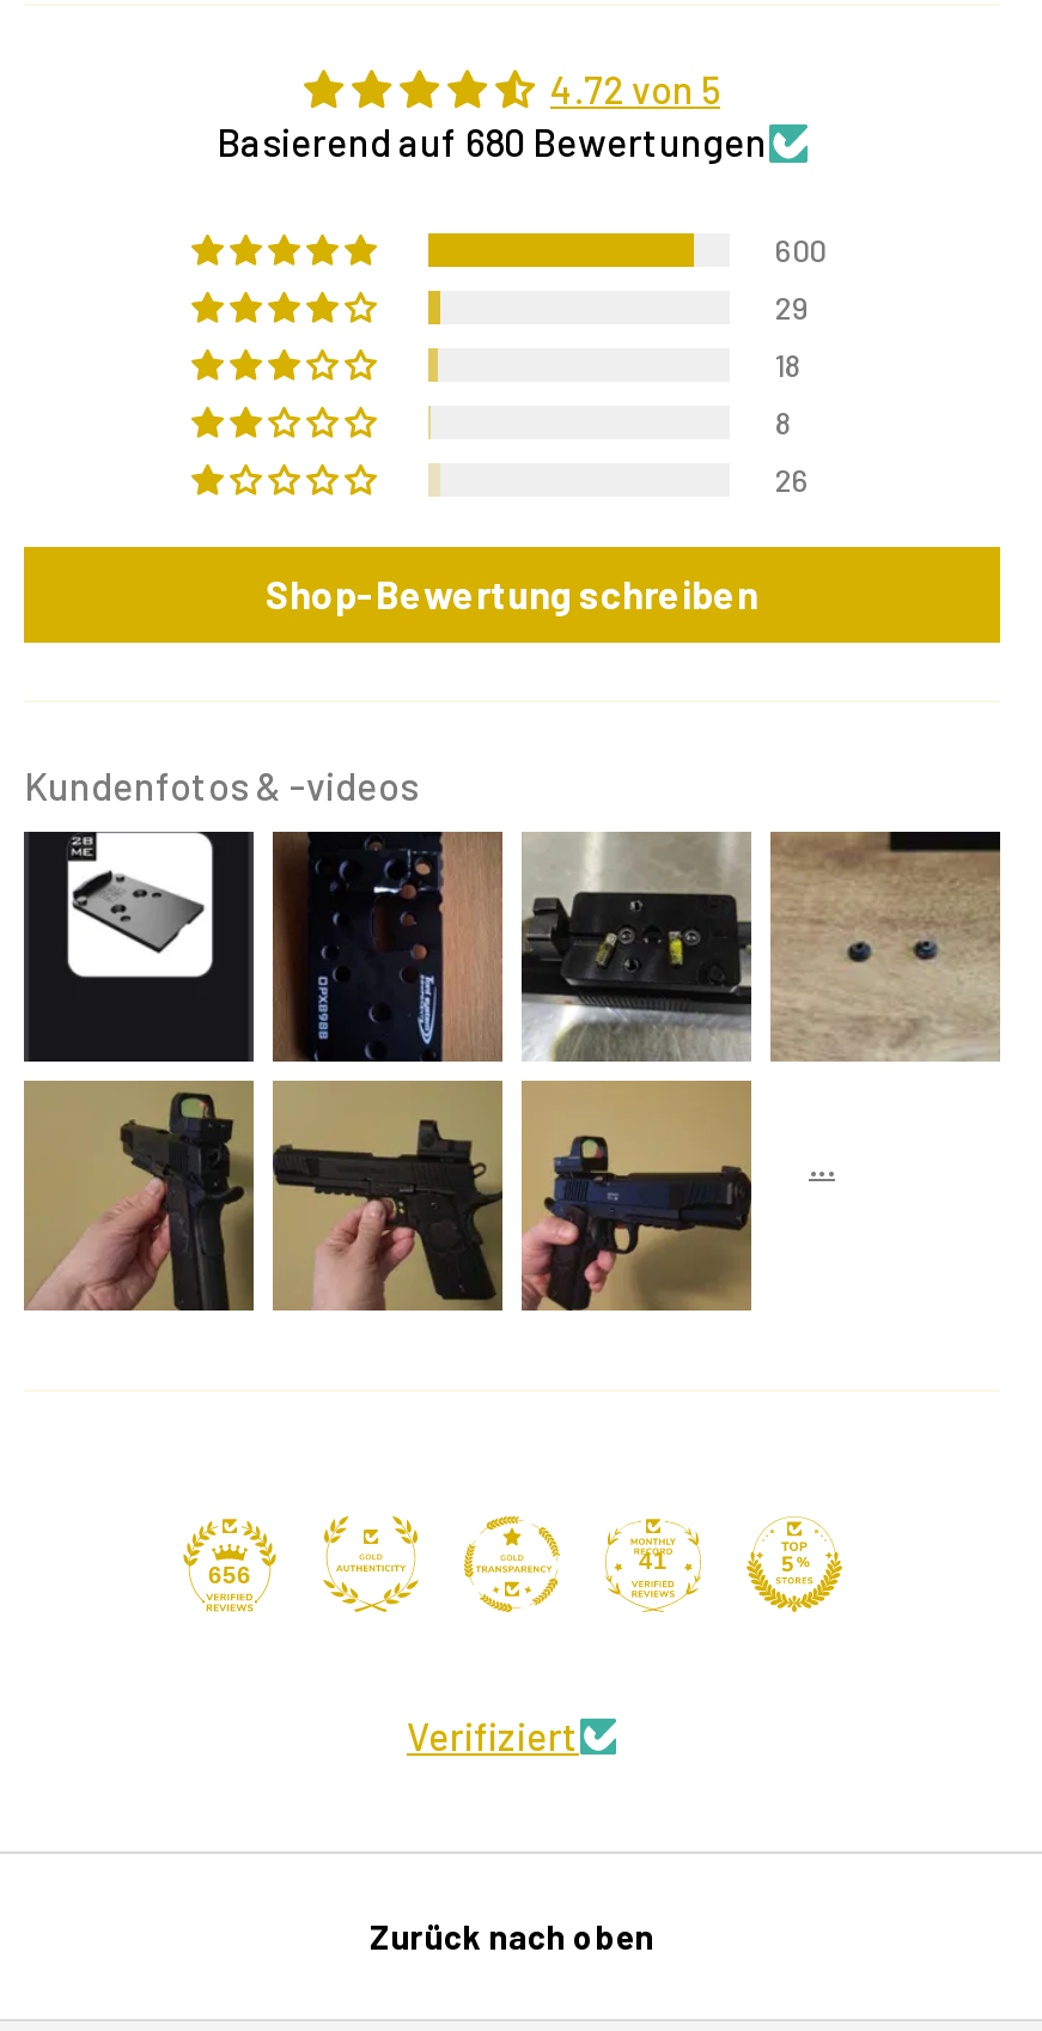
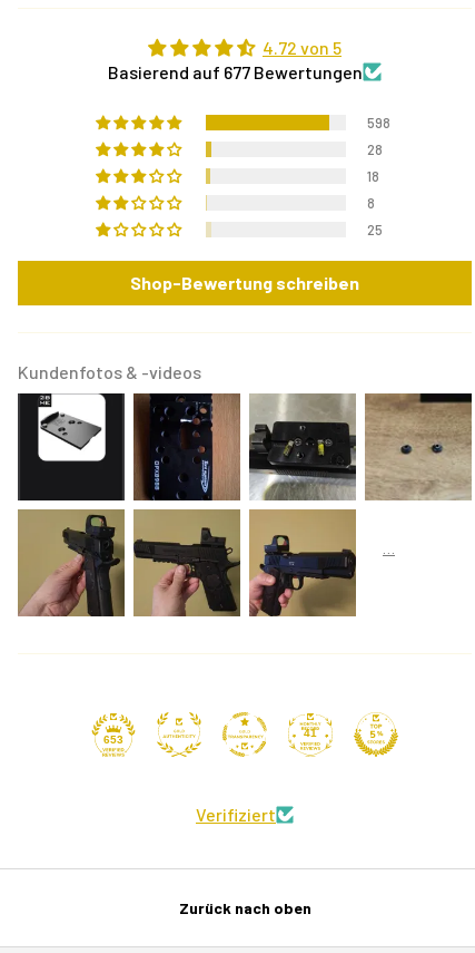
- Basierend auf 680 Bewertungen
+ Basierend auf 677 Bewertungen

- 600
+ 598

- 29
+ 28

- 26
+ 25

- 656
+ 653
